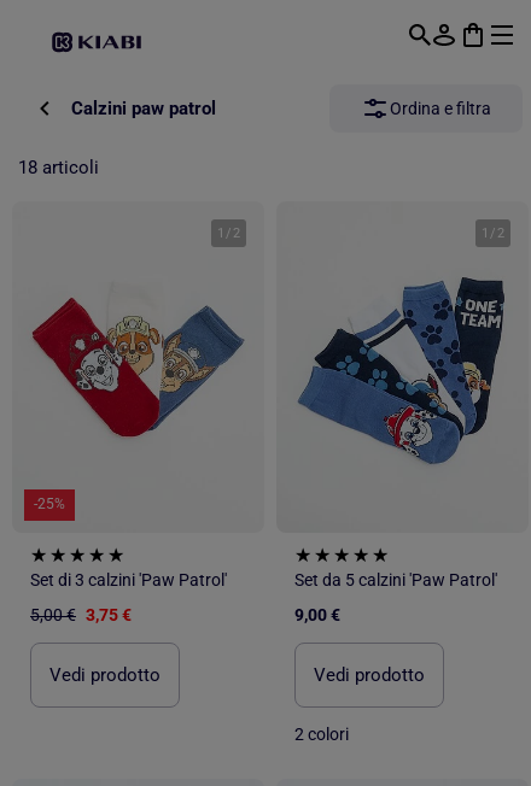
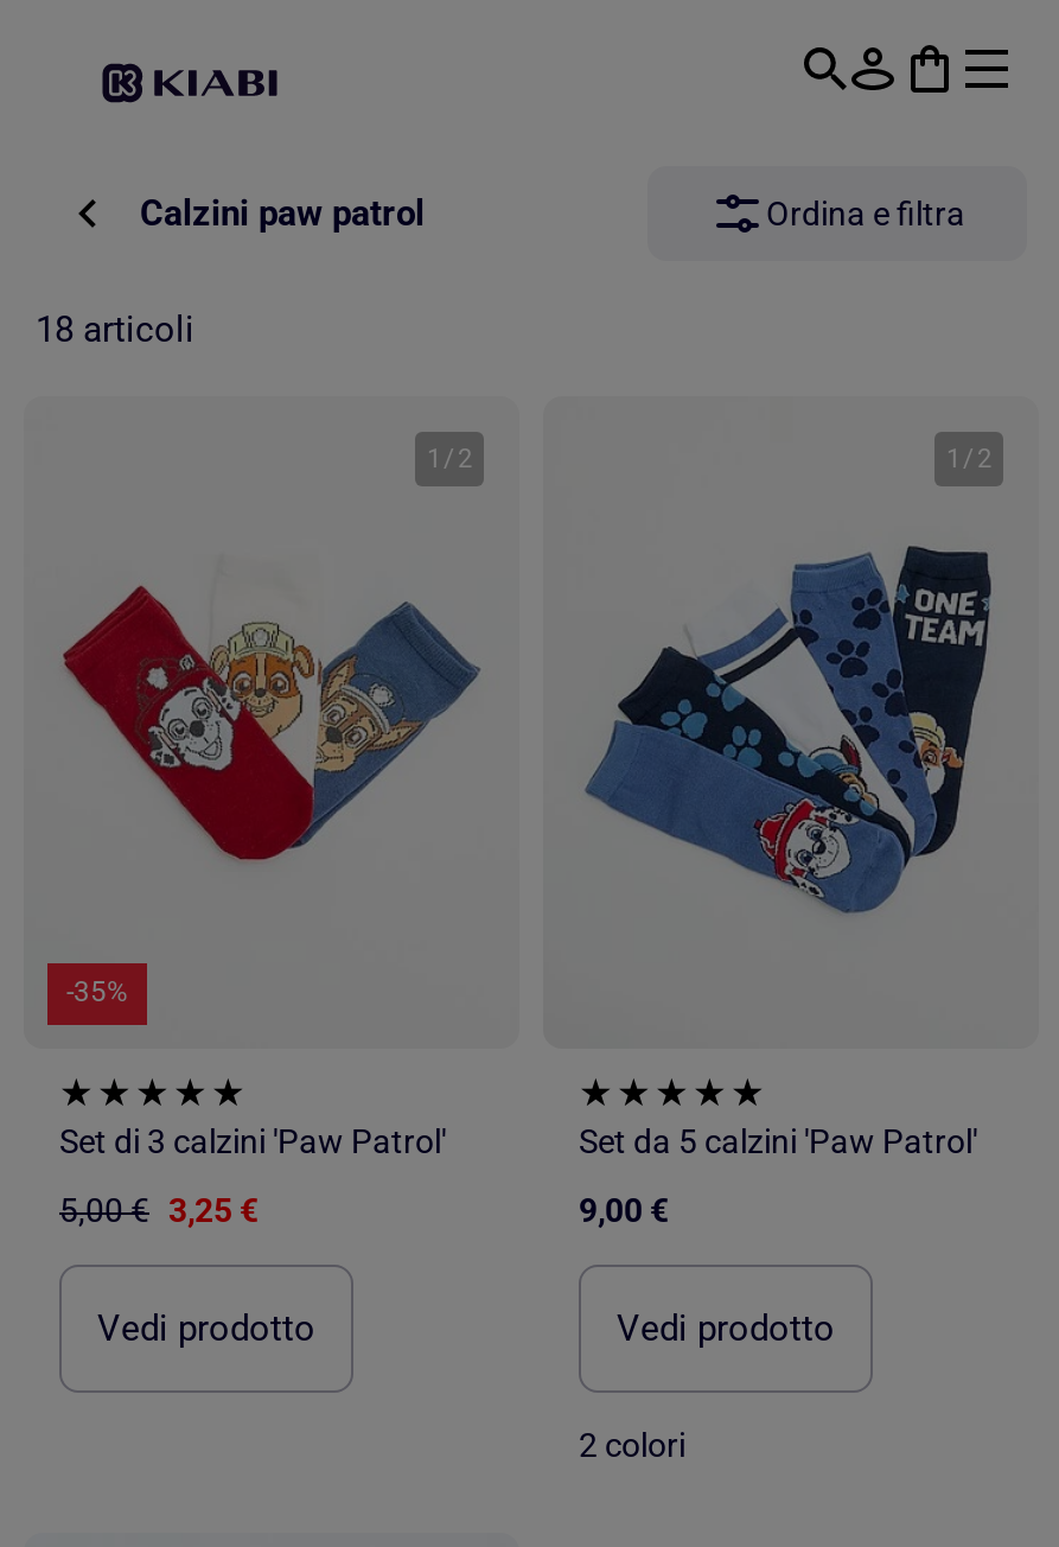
- -25%
+ -35%

- 5,00 € 3,75 €
+ 5,00 € 3,25 €
